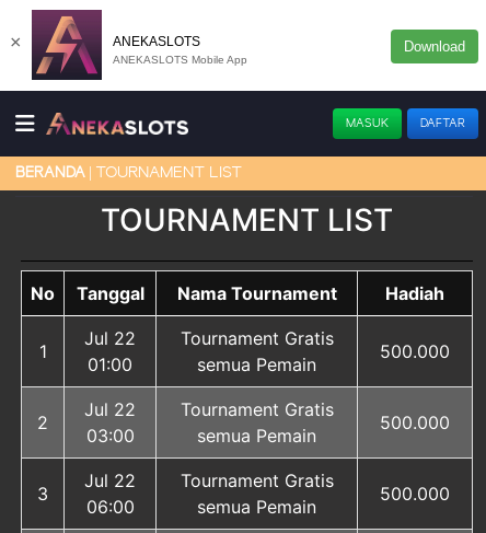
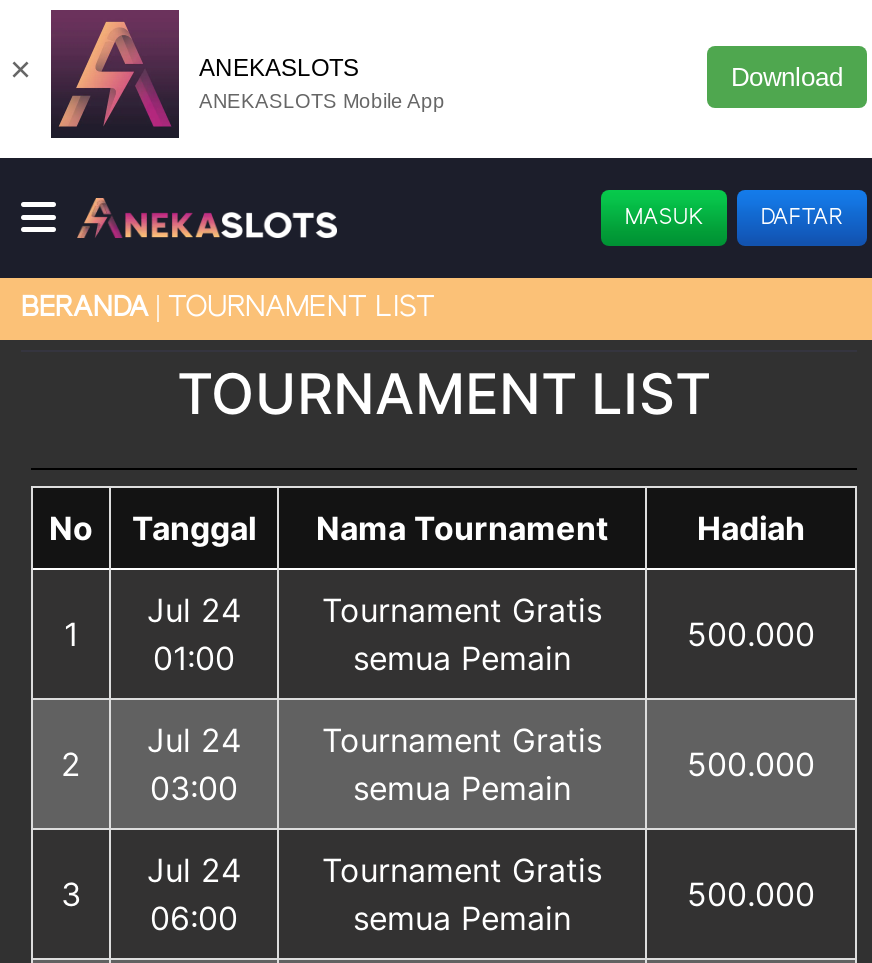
- Jul 22
+ Jul 24

- Jul 22
+ Jul 24

- Jul 22
+ Jul 24
